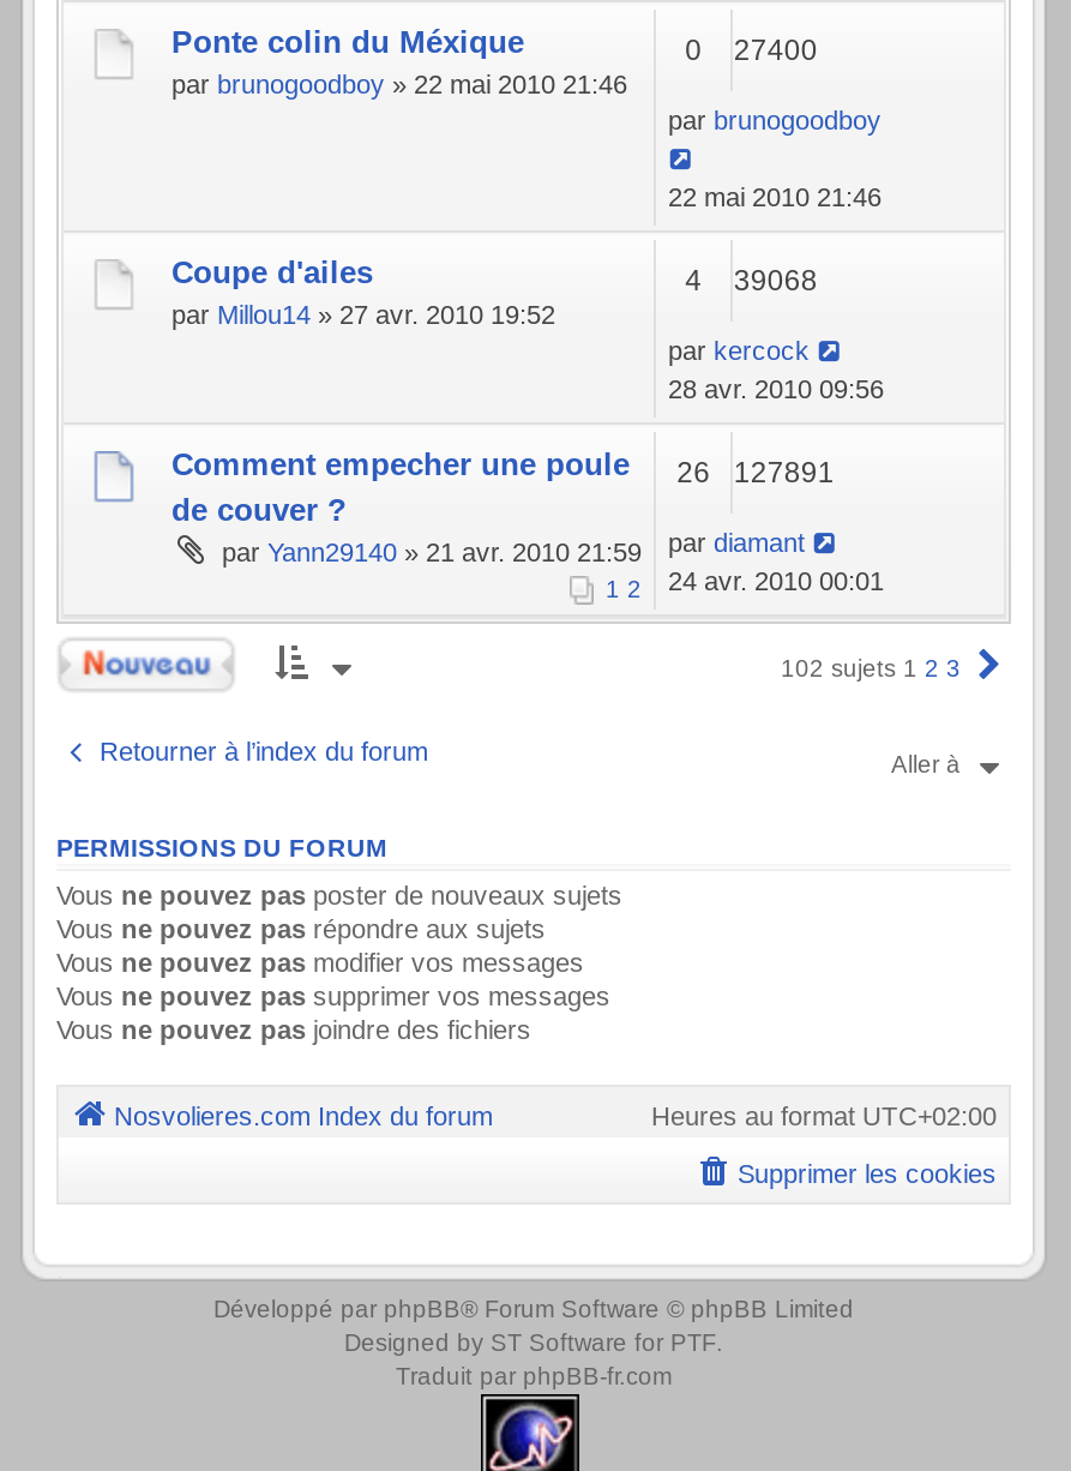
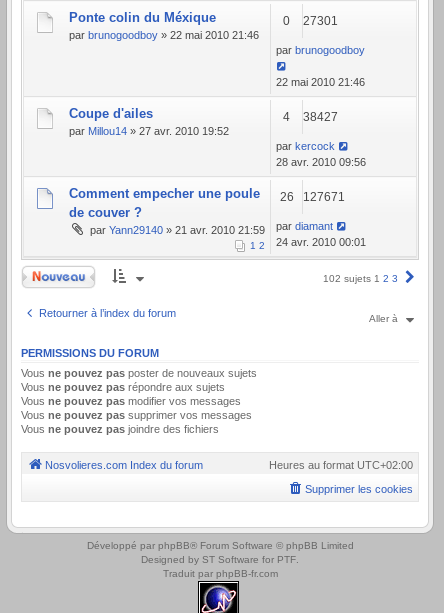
- 0 27400
+ 0 27301

- 4 39068
+ 4 38427

- Comment empecher une poule 26 127891
+ Comment empecher une poule 26 127671
